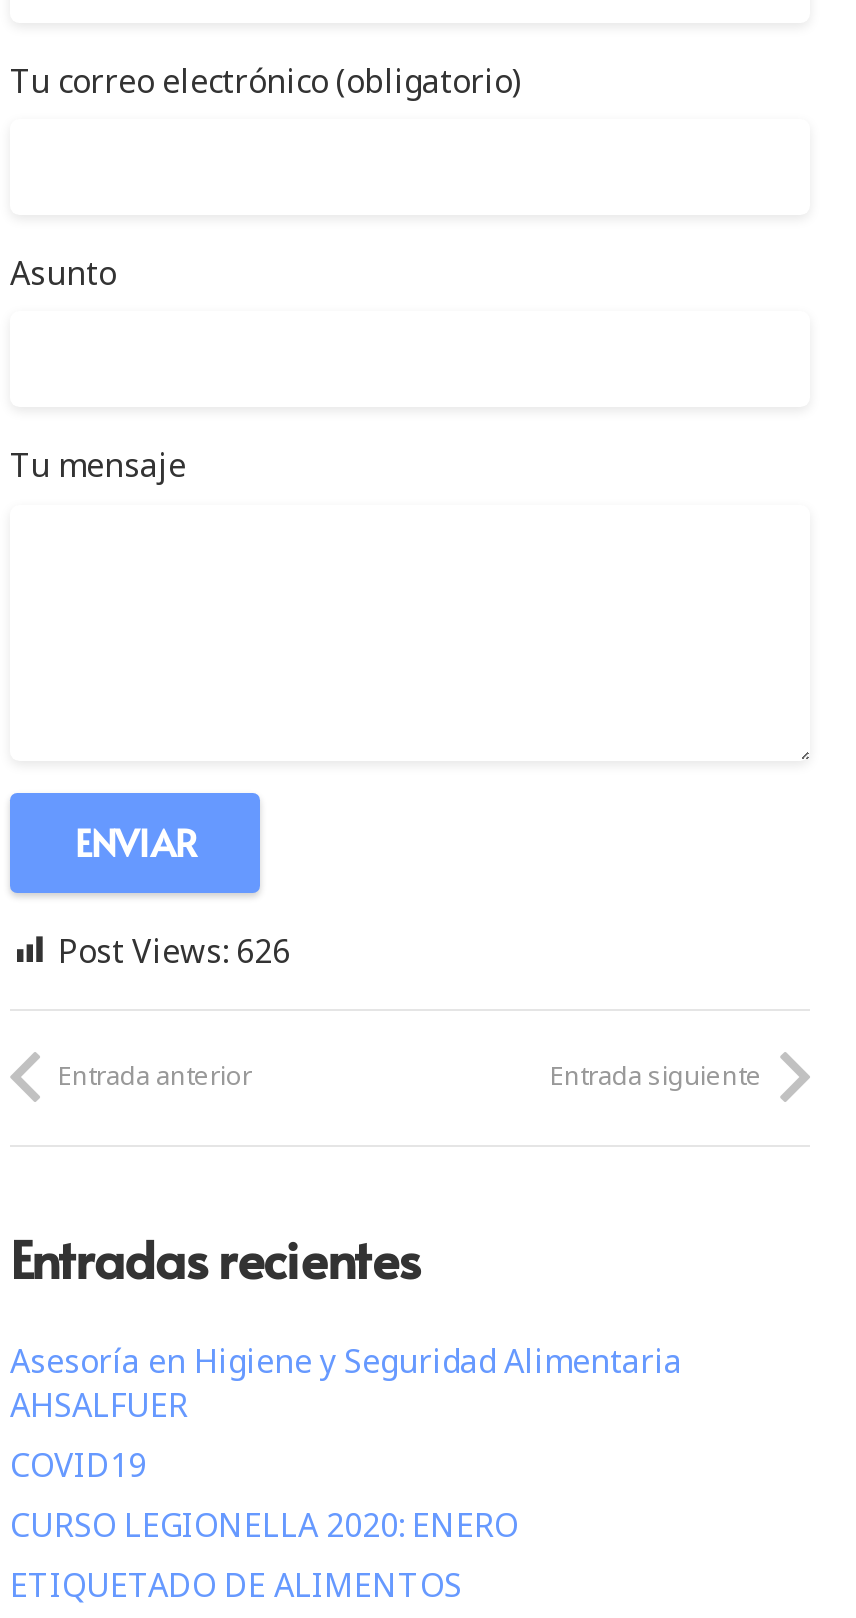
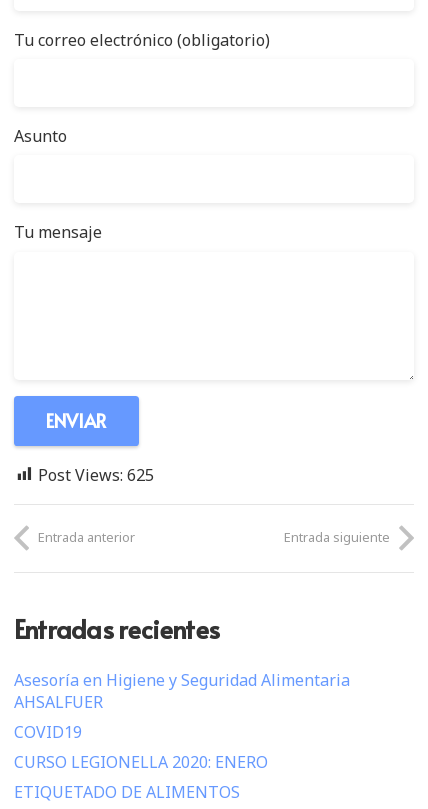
- Post Views: 626
+ Post Views: 625
